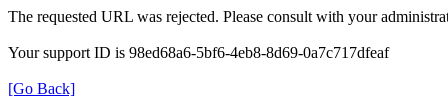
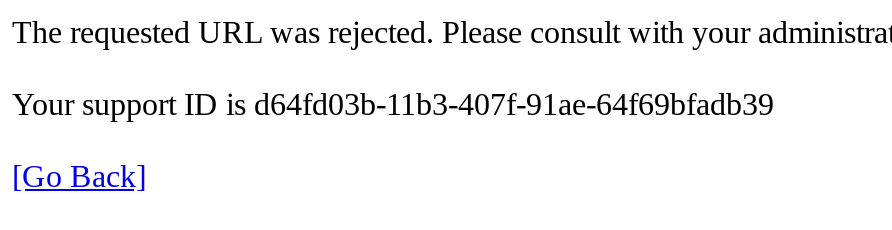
- Your support ID is 98ed68a6-5bf6-4eb8-8d69-0a7c717dfeaf
+ Your support ID is d64fd03b-11b3-407f-91ae-64f69bfadb39
